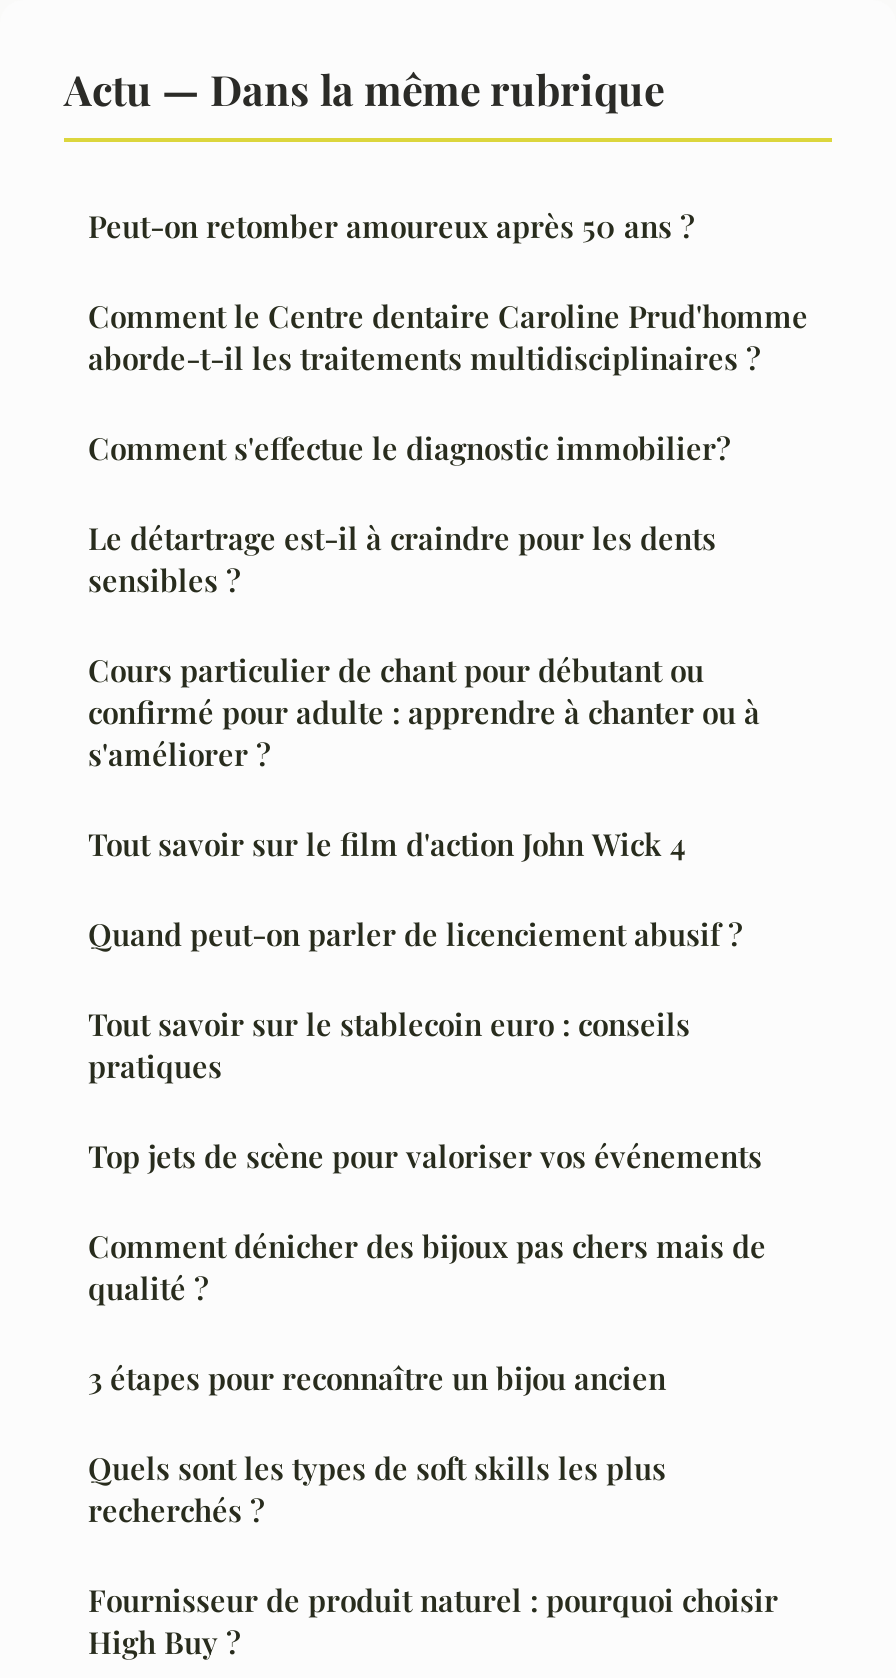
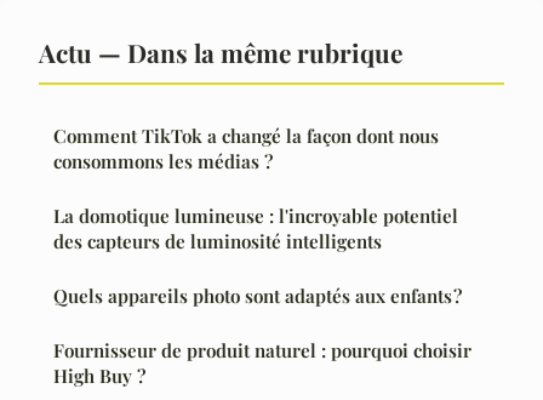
- Peut-on retomber amoureux après 50 ans ?
- Comment le Centre dentaire Caroline Prud'homme
- aborde-t-il les traitements multidisciplinaires ?
- Comment s'effectue le diagnostic immobilier?
- Le détartrage est-il à craindre pour les dents
- sensibles ?
- Cours particulier de chant pour débutant ou
- confirmé pour adulte : apprendre à chanter ou à
- s'améliorer ?
- Tout savoir sur le film d'action John Wick 4
- Quand peut-on parler de licenciement abusif ?
- Tout savoir sur le stablecoin euro : conseils
- pratiques
- Top jets de scène pour valoriser vos événements
- Comment dénicher des bijoux pas chers mais de
- qualité ?
- 3 étapes pour reconnaître un bijou ancien
- Quels sont les types de soft skills les plus
- recherchés ?
+ Comment TikTok a changé la façon dont nous
+ consommons les médias ?
+ La domotique lumineuse : l'incroyable potentiel
+ des capteurs de luminosité intelligents
+ Quels appareils photo sont adaptés aux enfants ?
